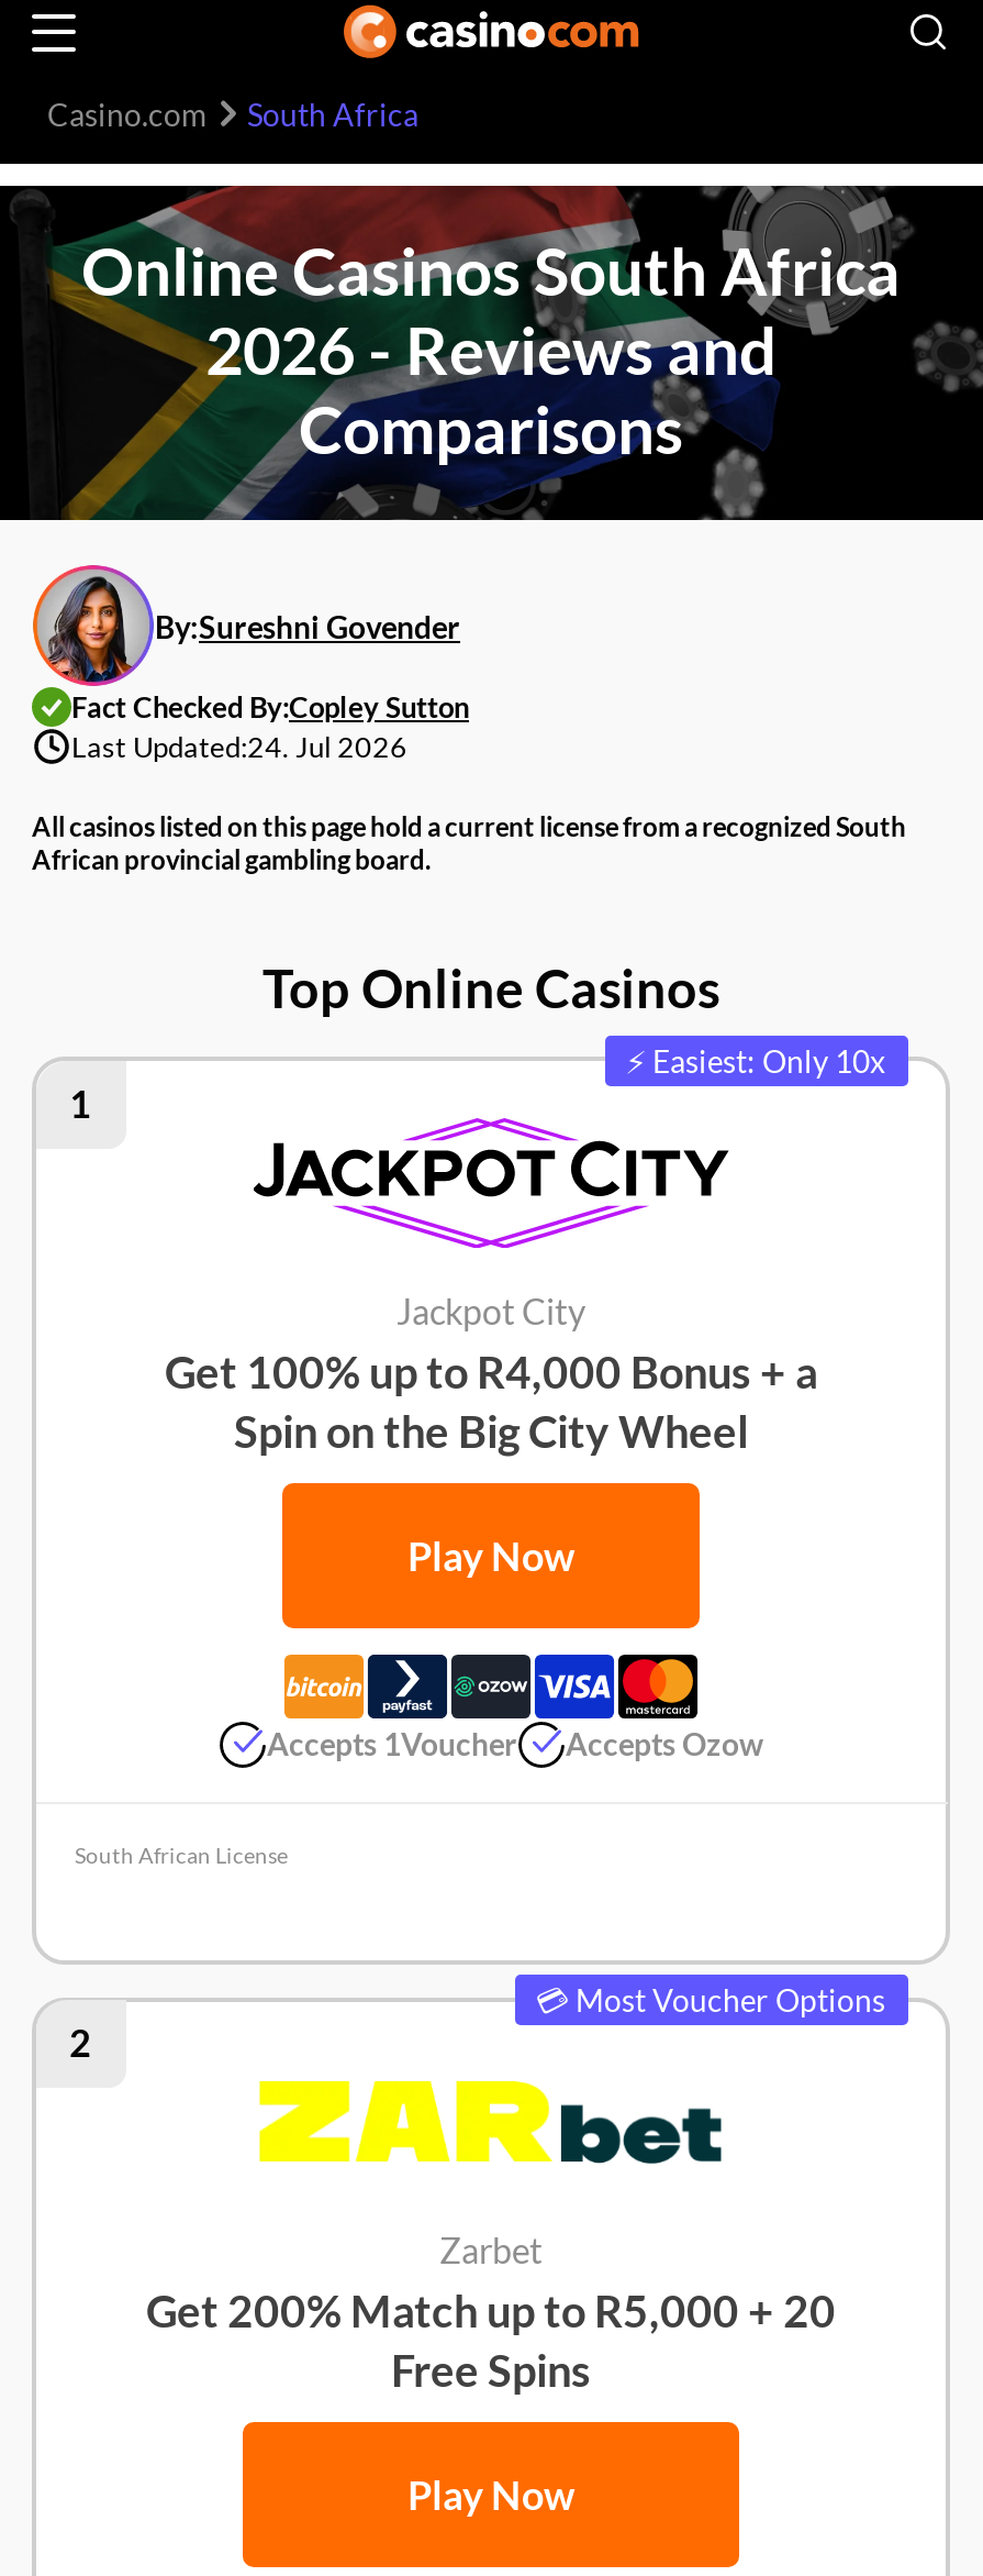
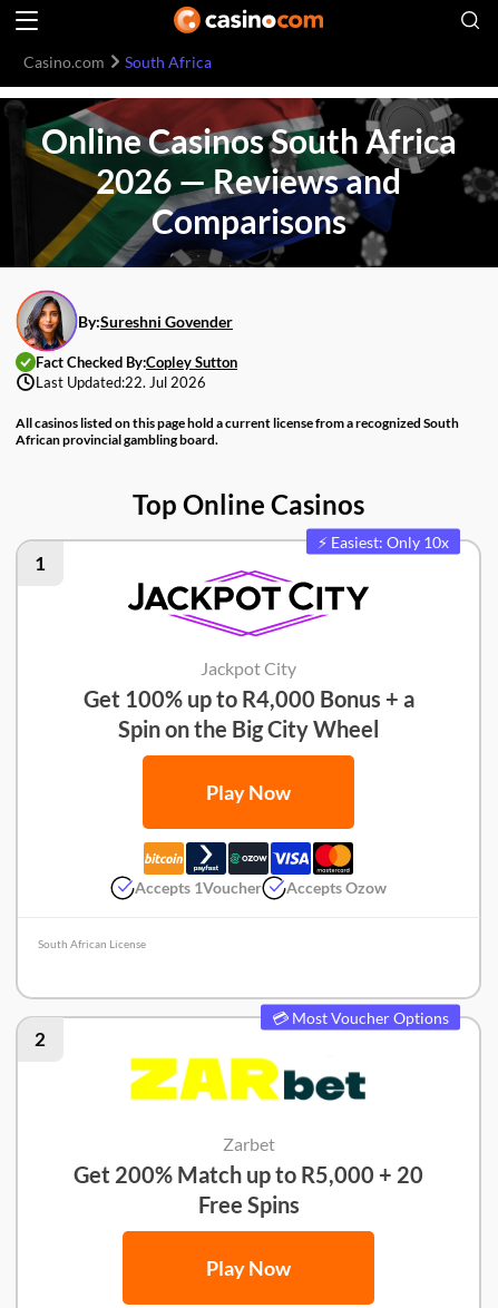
- 2026 - Reviews and
+ 2026 — Reviews and

- Last Updated:24. Jul 2026
+ Last Updated:22. Jul 2026
